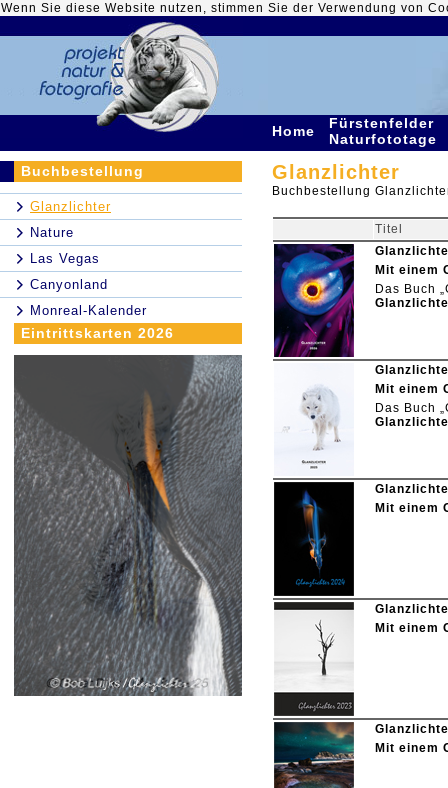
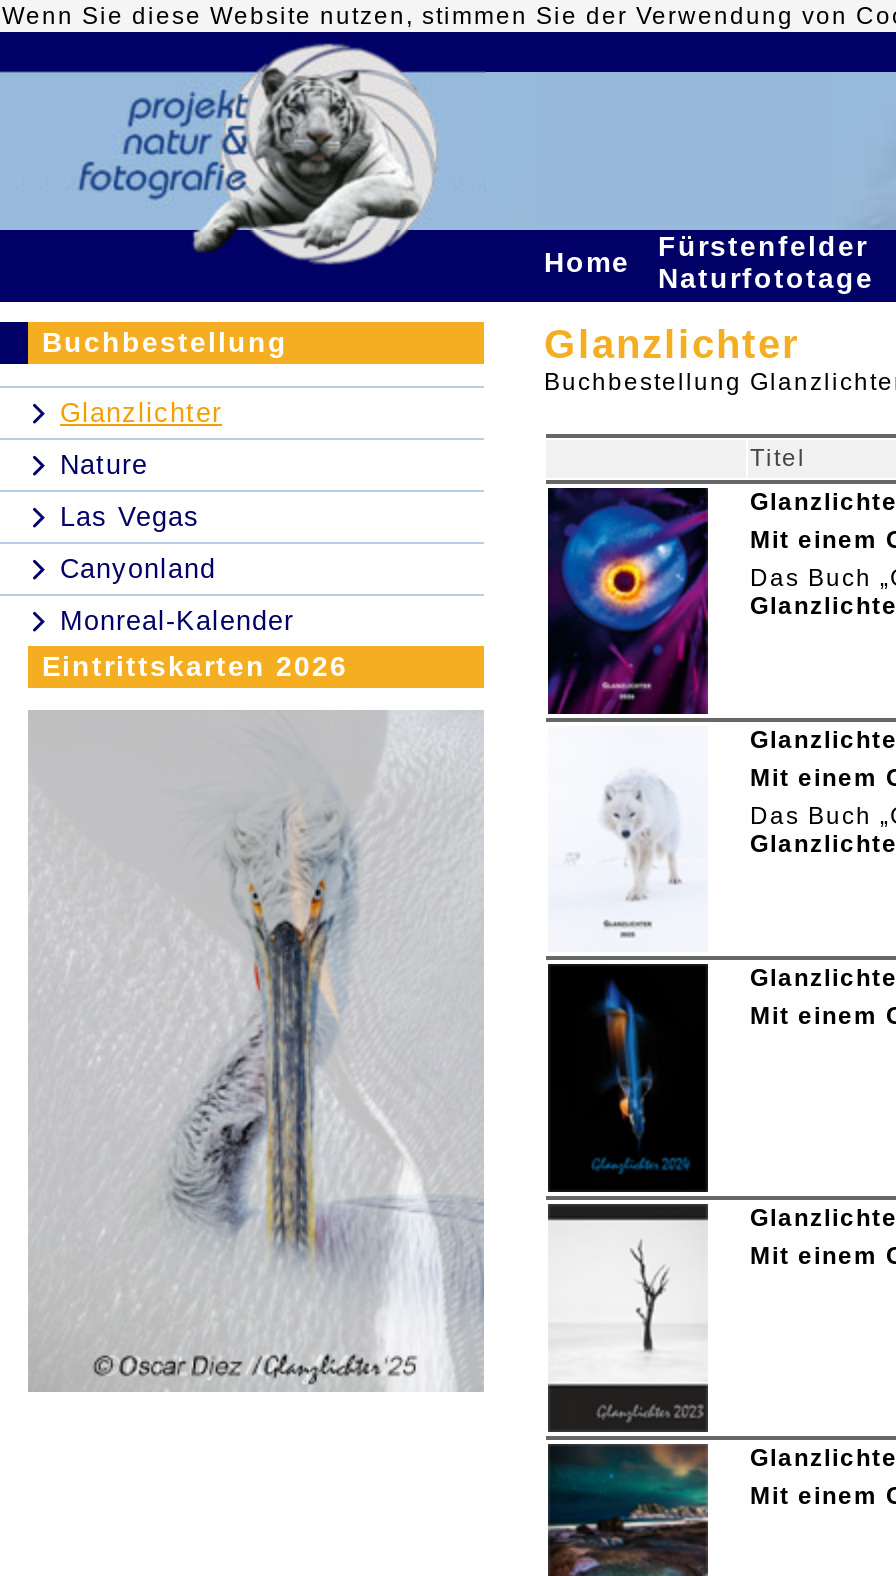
- [image]
+ [image]
